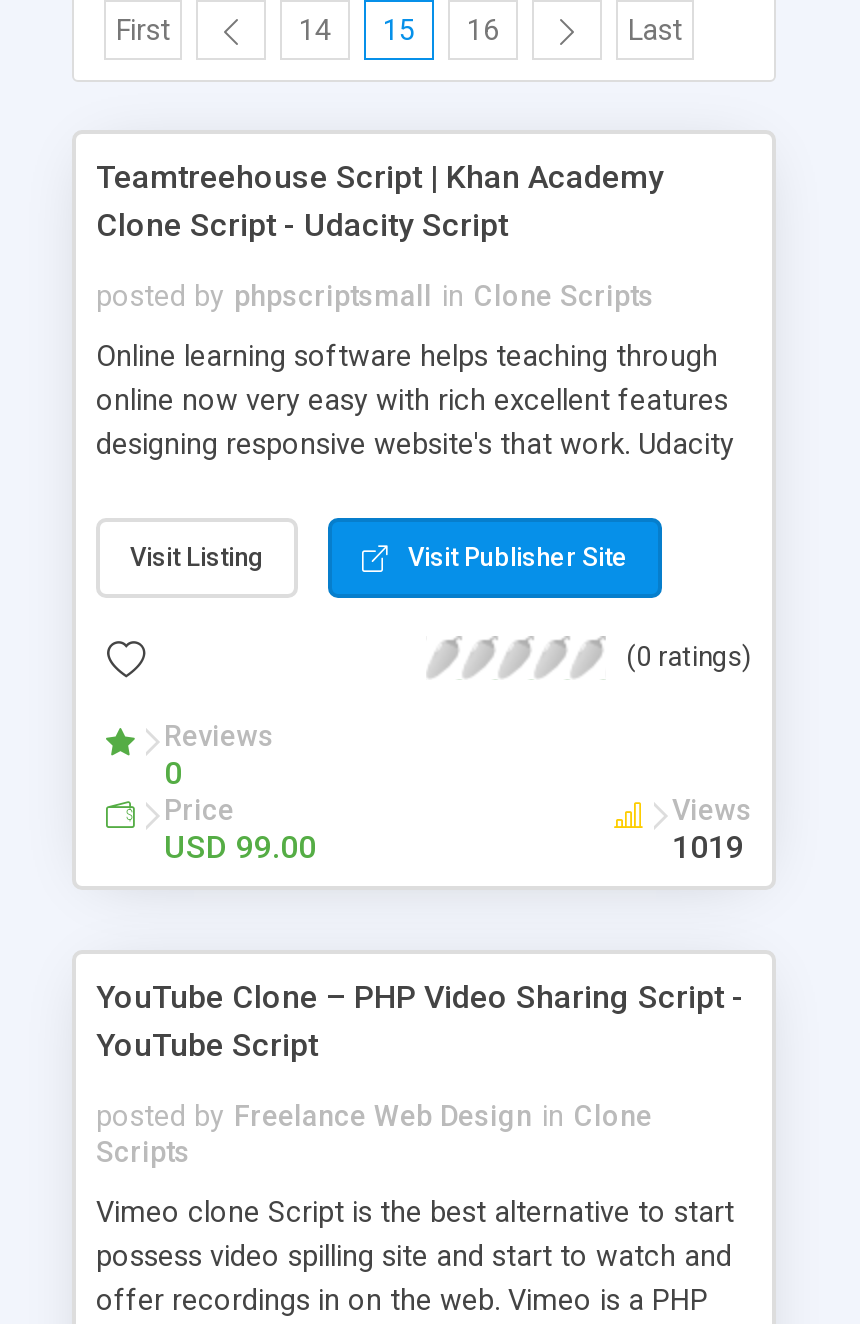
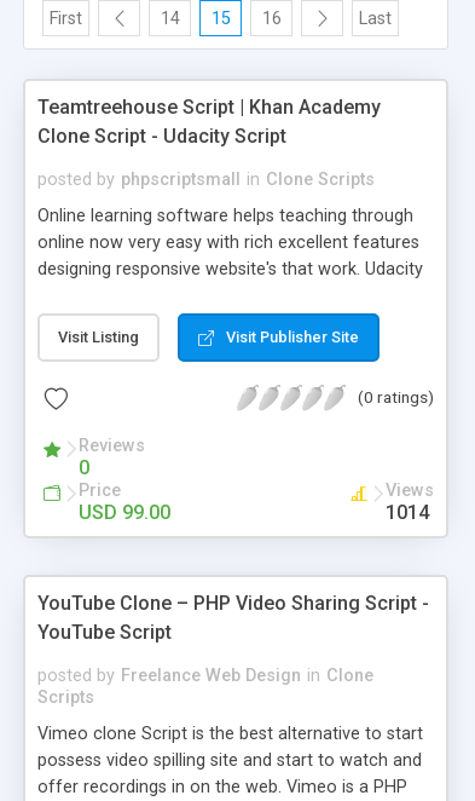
- 1019
+ 1014
